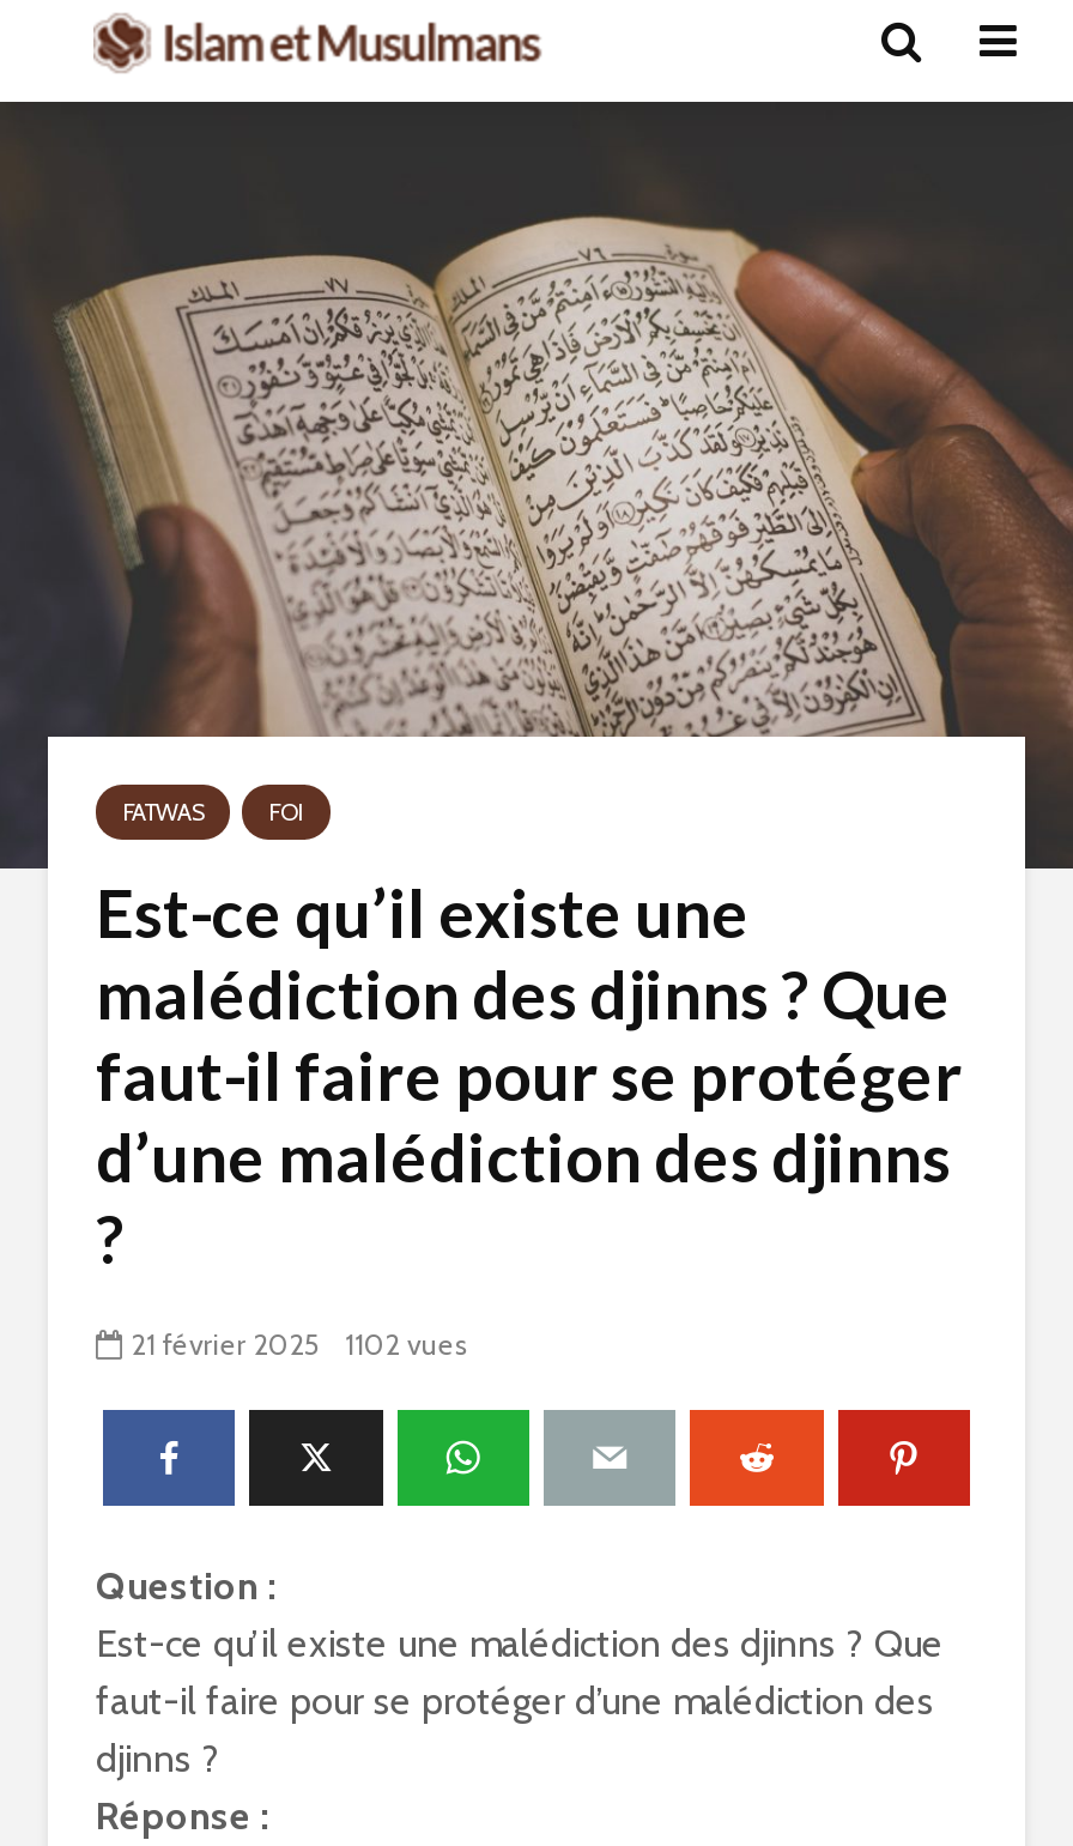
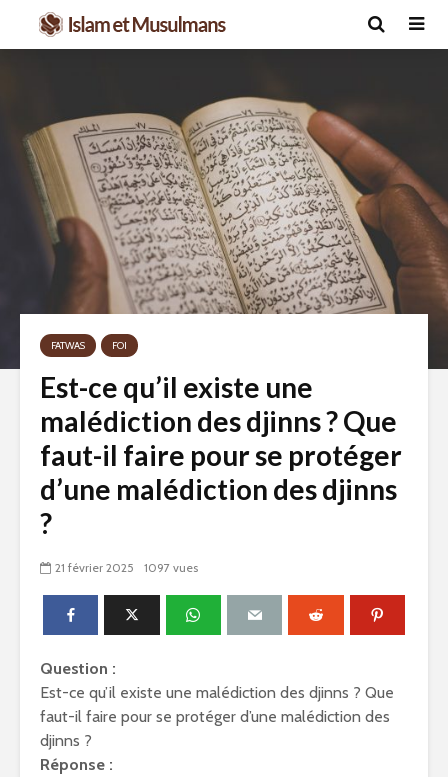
- 21 février 2025 1102 vues
+ 21 février 2025 1097 vues
